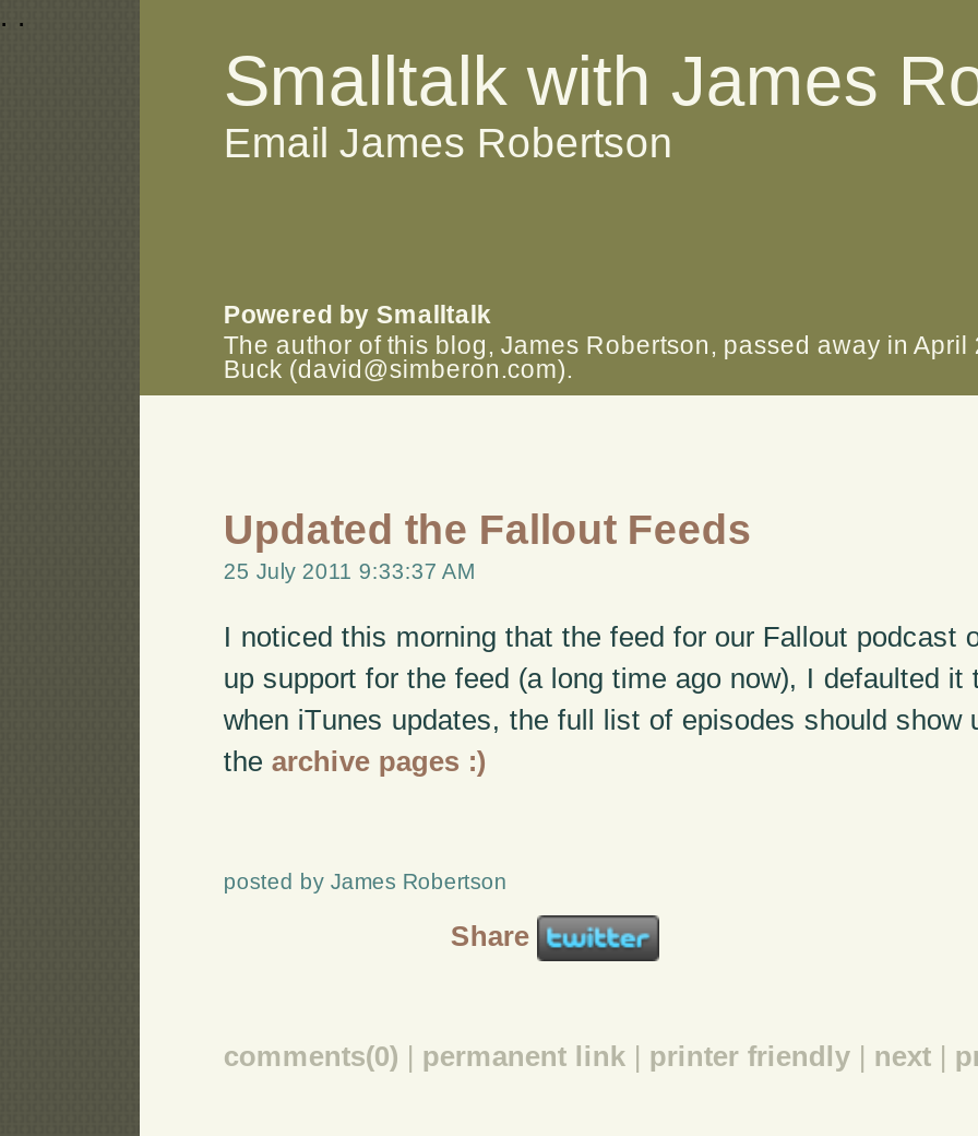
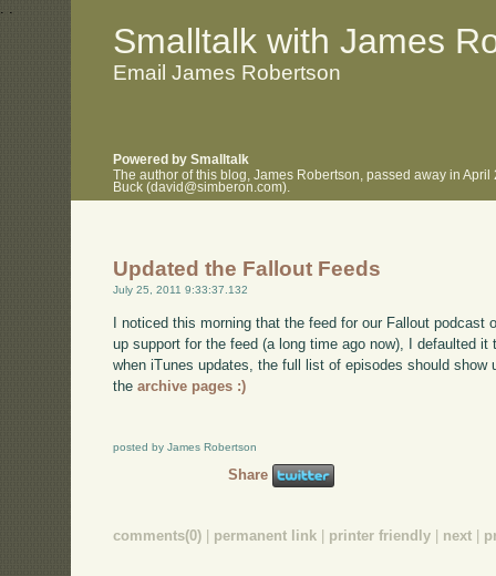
- 25 July 2011 9:33:37 AM
+ July 25, 2011 9:33:37.132
